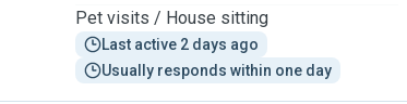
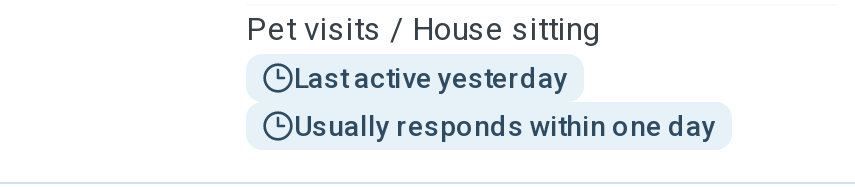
- Last active 2 days ago
+ Last active yesterday
